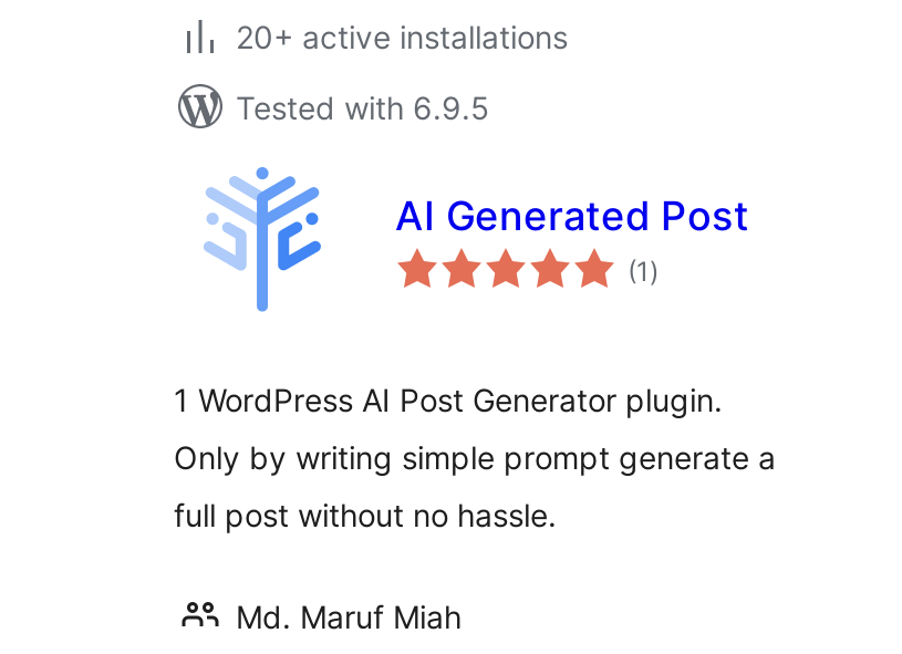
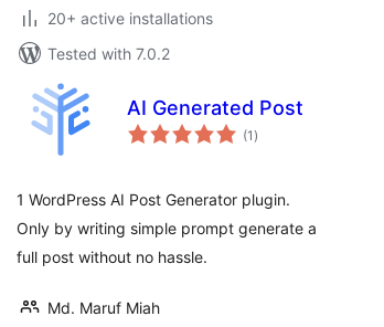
- Tested with 6.9.5
+ Tested with 7.0.2
